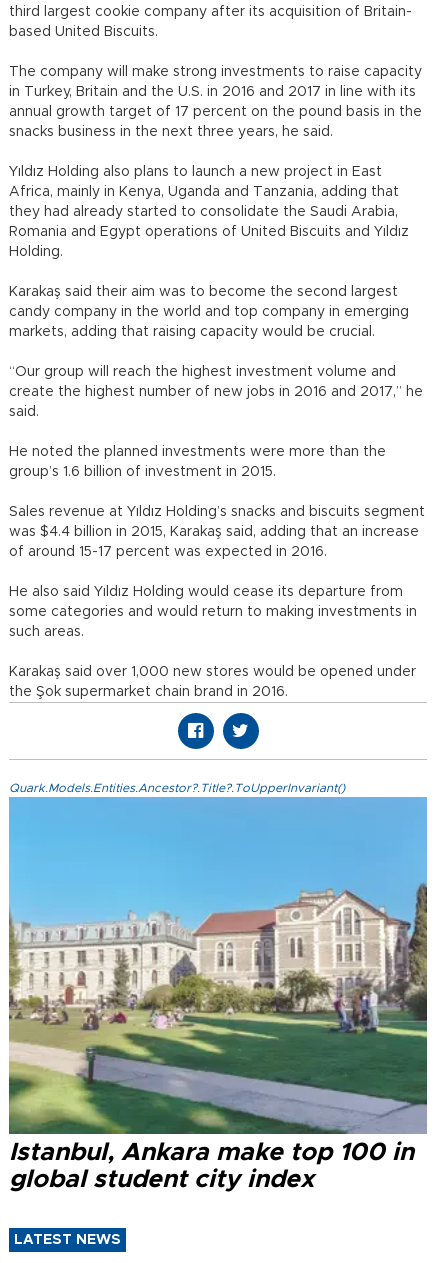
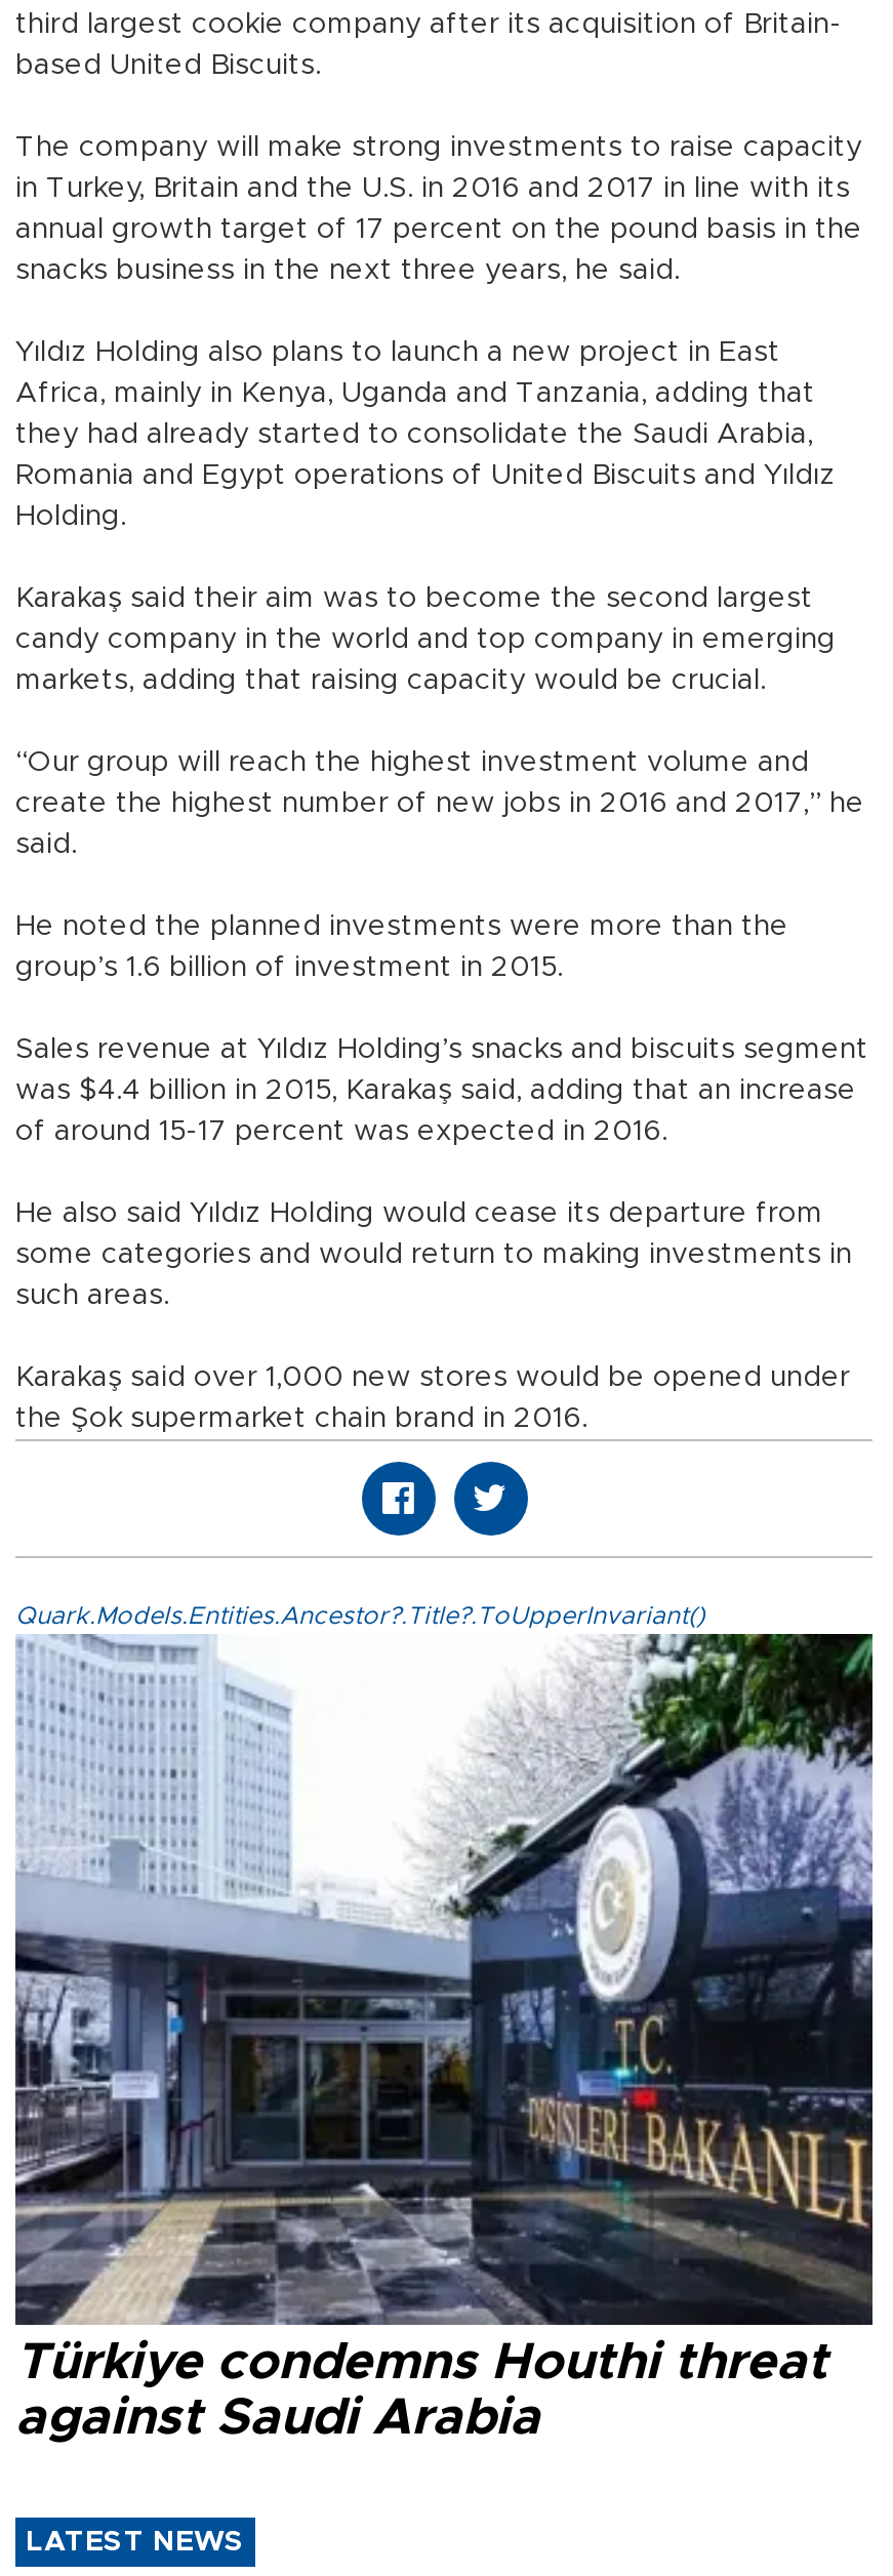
- [image]
- Istanbul, Ankara make top 100 in
- global student city index
+ [image]
+ Türkiye condemns Houthi threat
+ against Saudi Arabia
